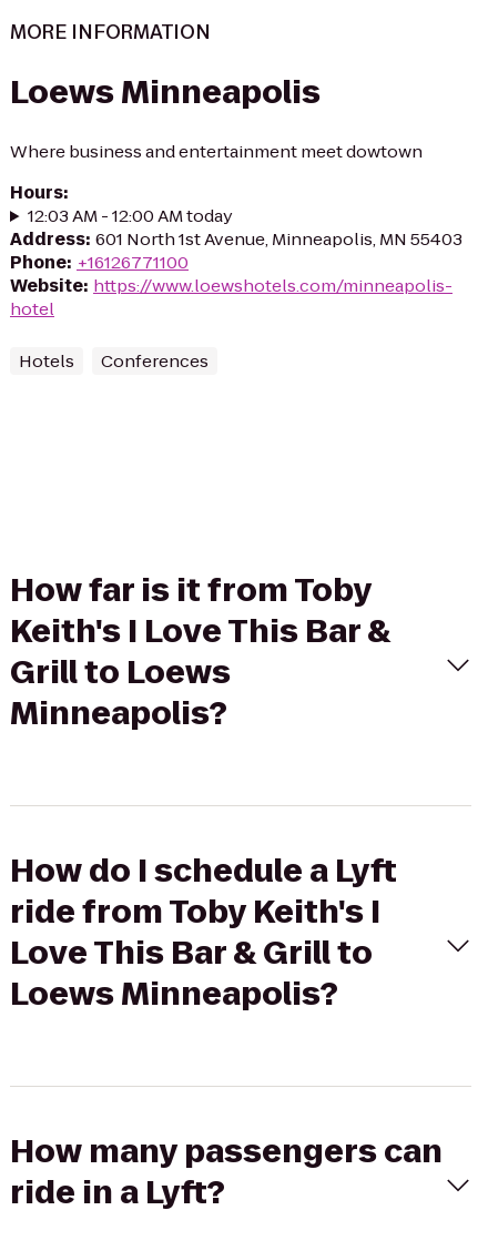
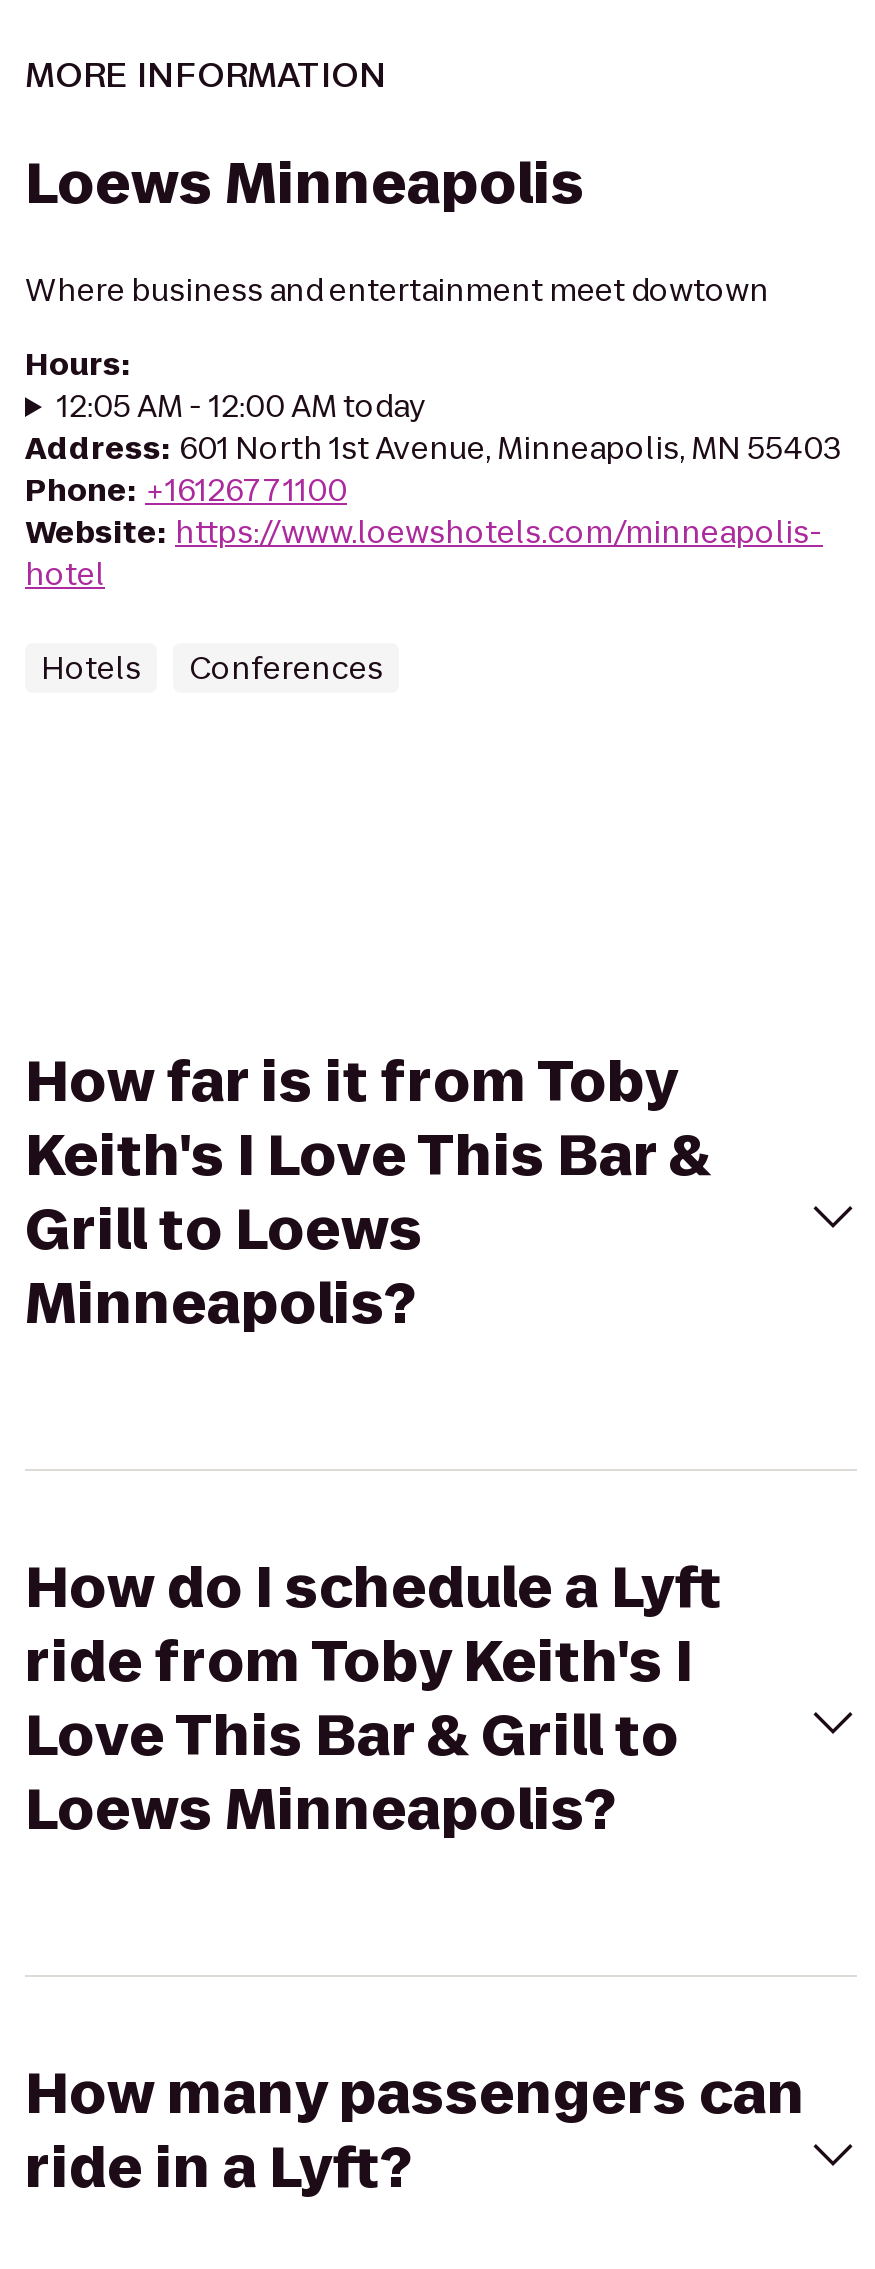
- 12:03 AM - 12:00 AM today
+ 12:05 AM - 12:00 AM today
